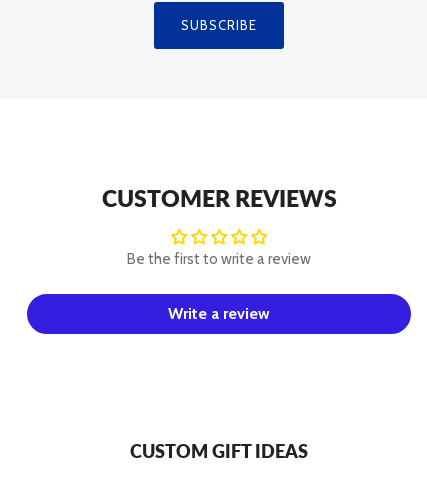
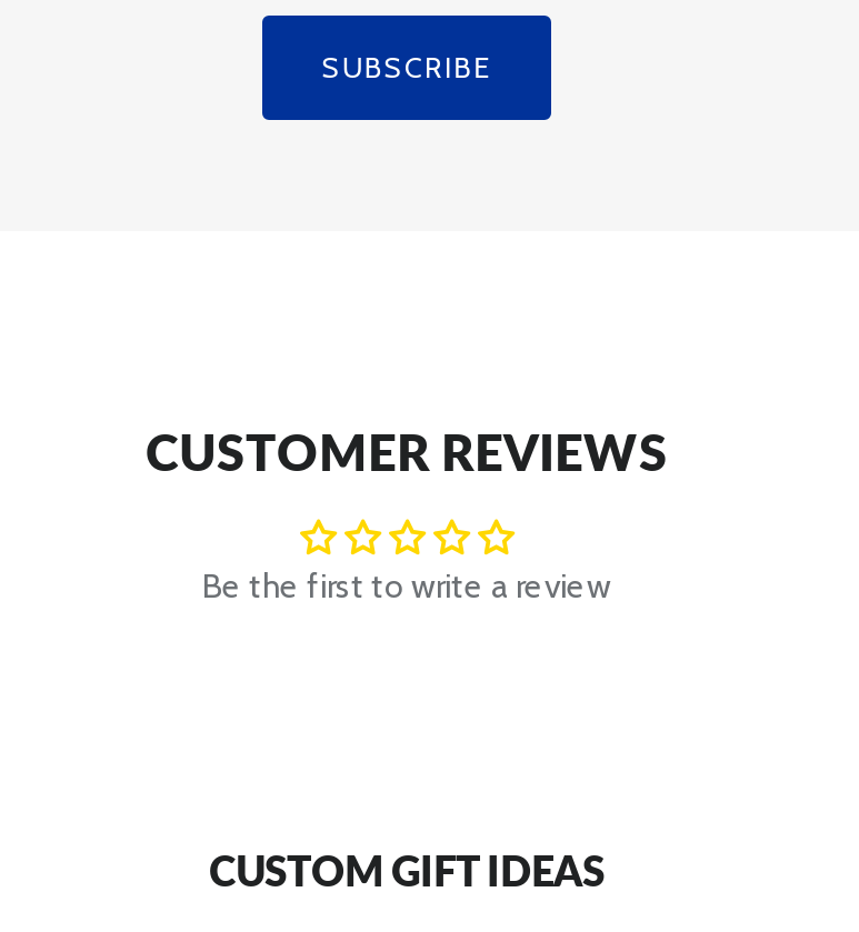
- Write a review
